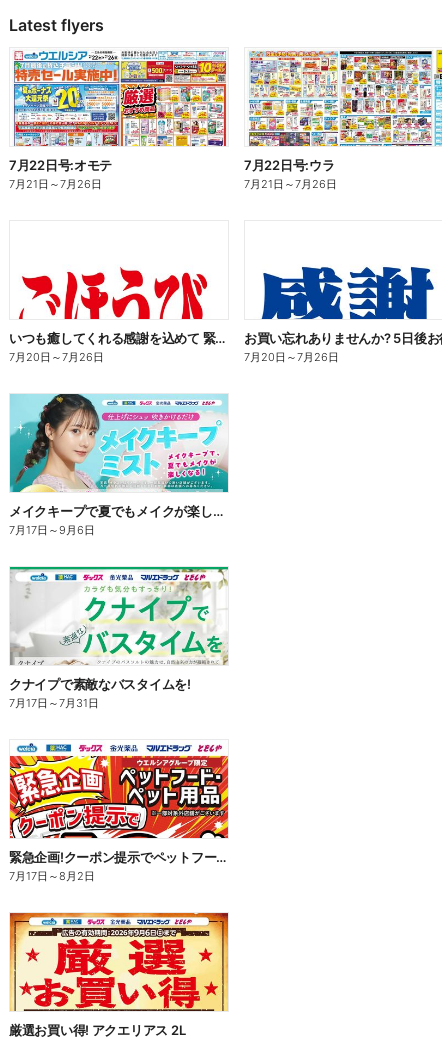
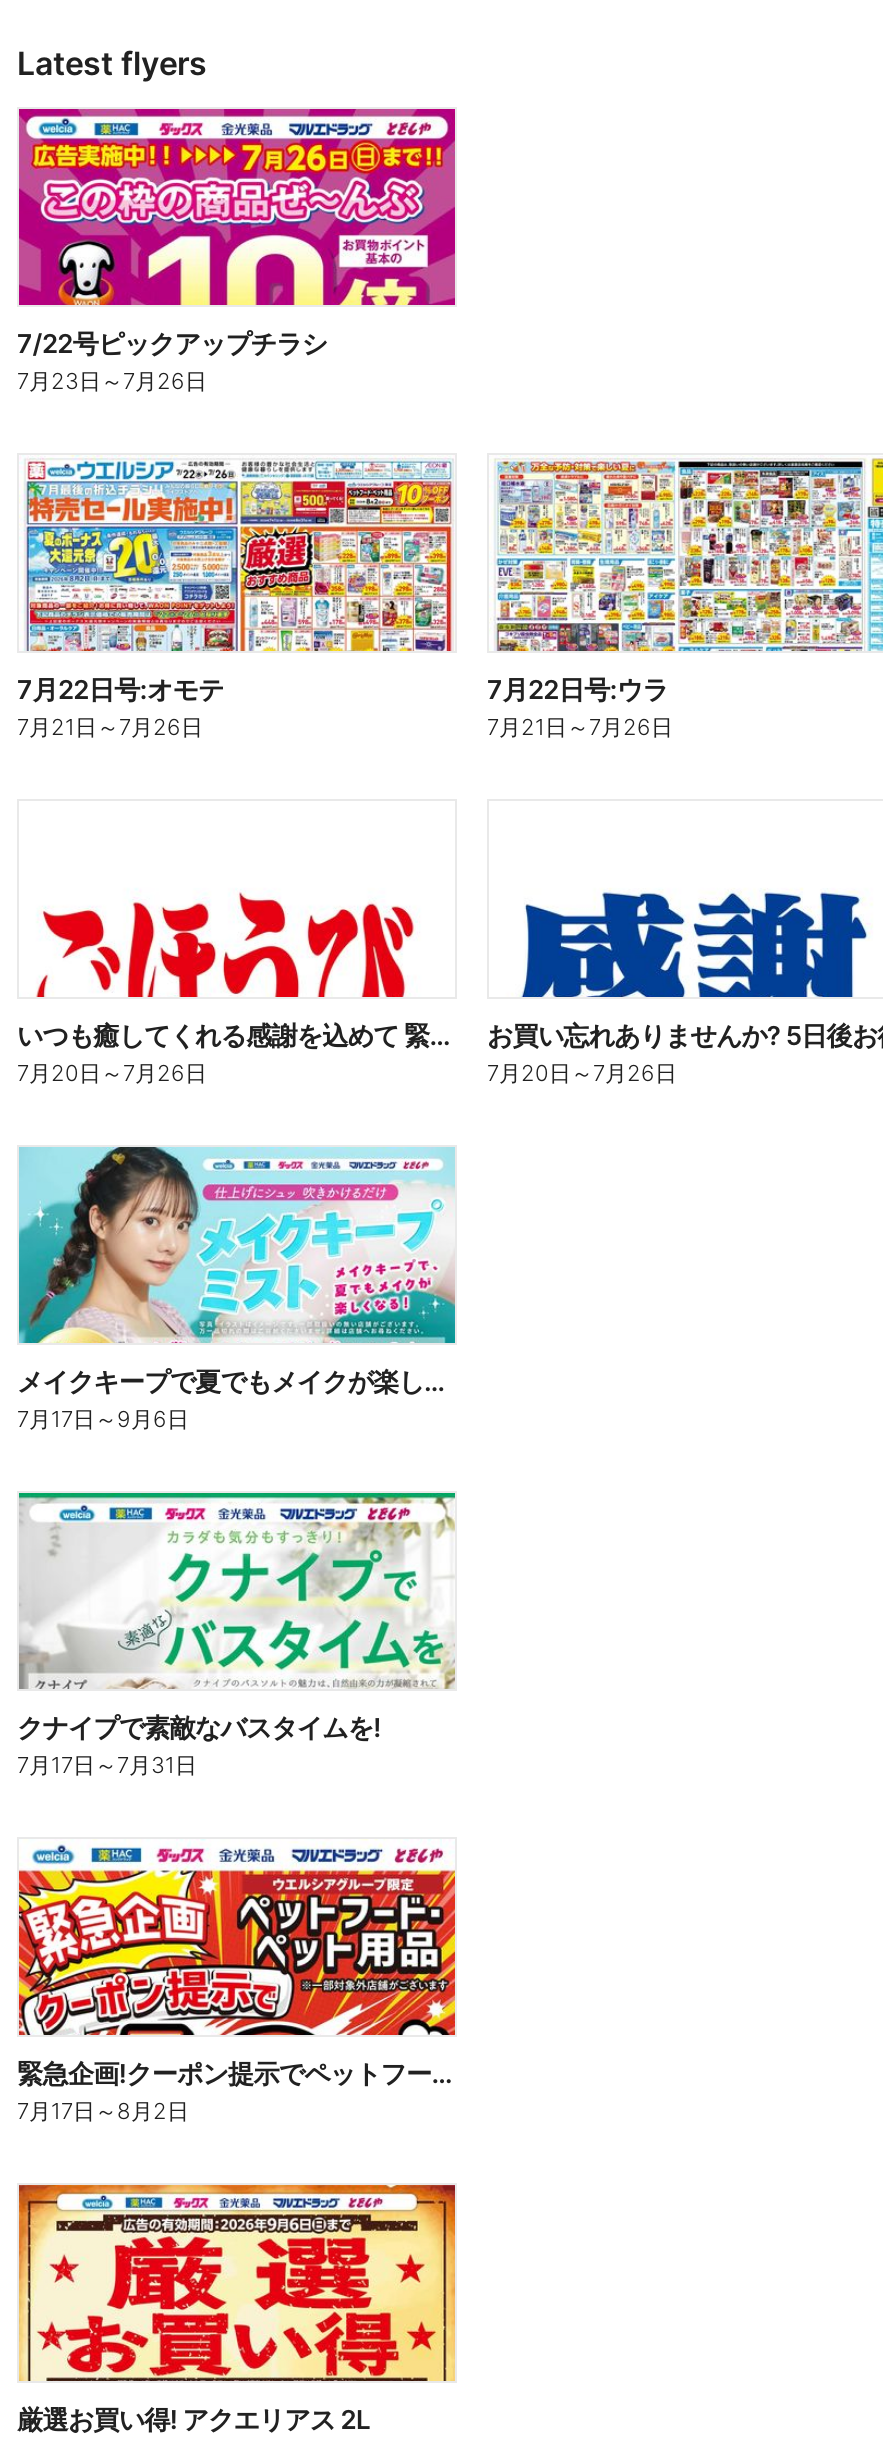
+ [image]
+ 7/22号ピックアップチラシ
+ 7月23日～7月26日
